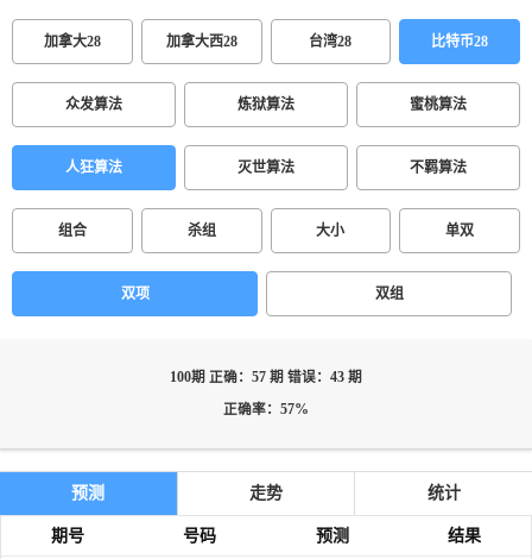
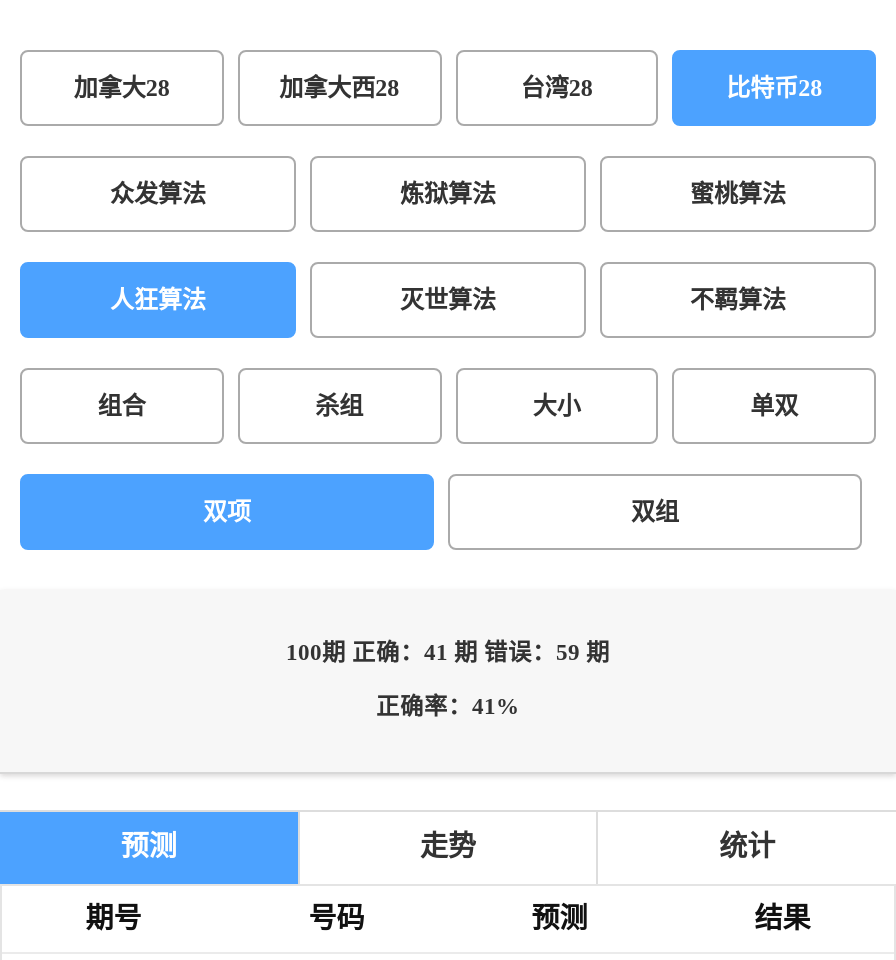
- 100期 正确：57 期 错误：43 期
+ 100期 正确：41 期 错误：59 期

- 正确率：57%
+ 正确率：41%
